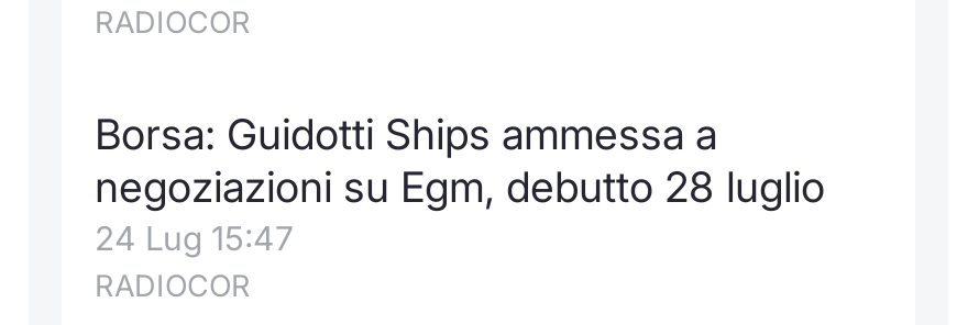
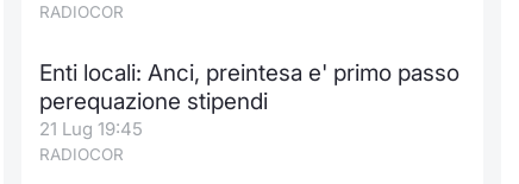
- Borsa: Guidotti Ships ammessa a
- negoziazioni su Egm, debutto 28 luglio
- 24 Lug 15:47
+ Enti locali: Anci, preintesa e' primo passo
+ perequazione stipendi
+ 21 Lug 19:45
